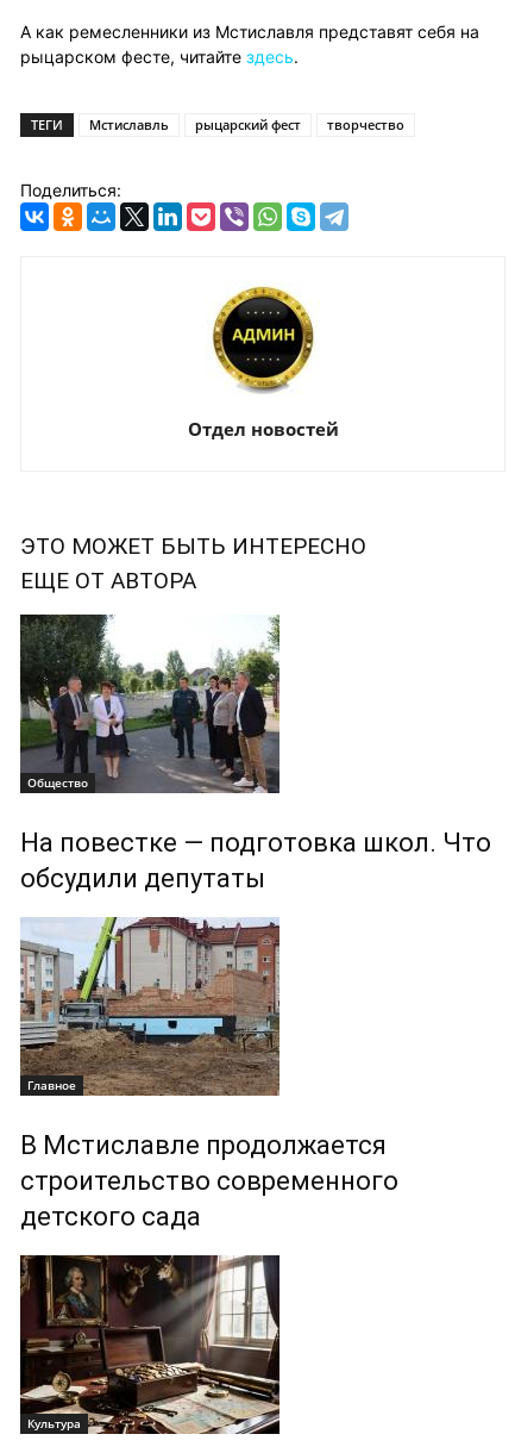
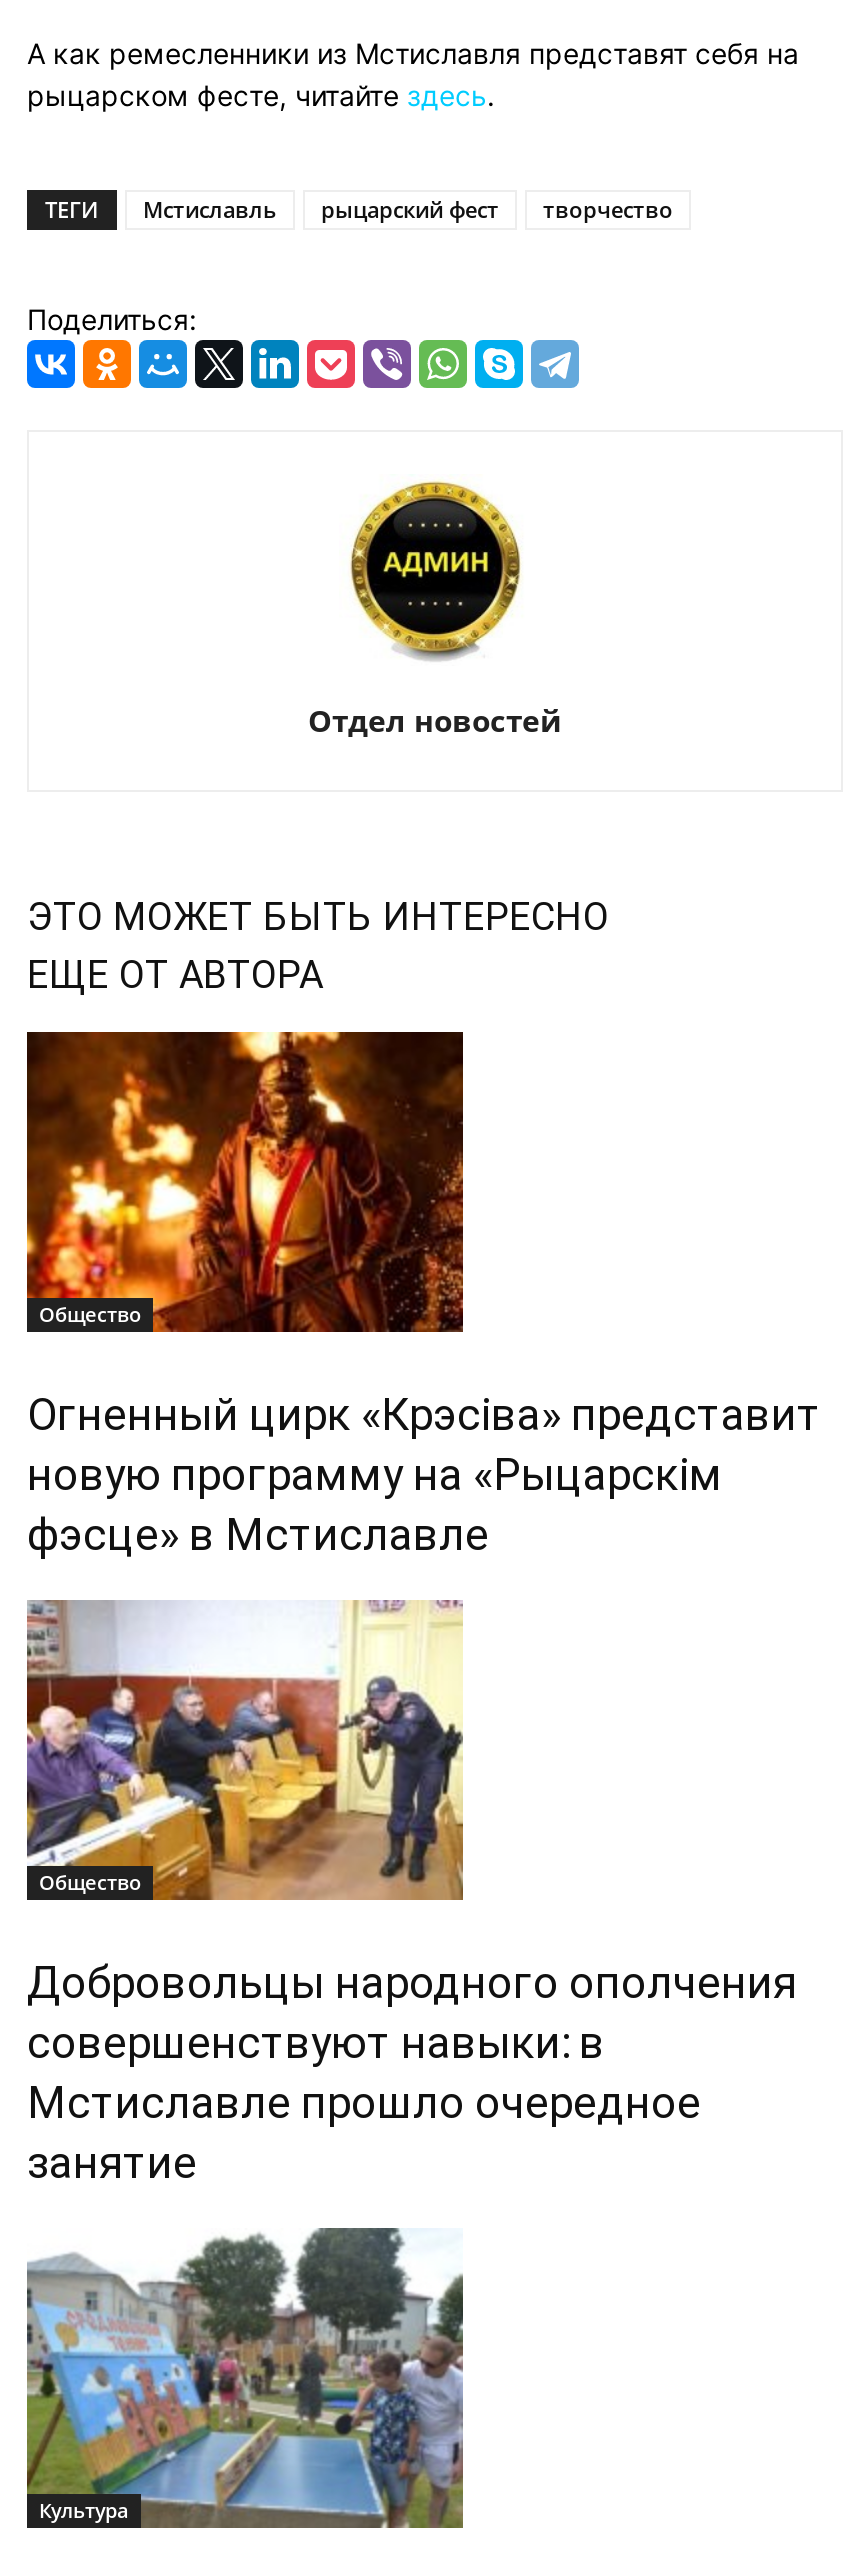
- [image]
- На повестке — подготовка школ. Что
- обсудили депутаты
+ [image]
+ Огненный цирк «Крэсіва» представит
+ новую программу на «Рыцарскім
+ фэсце» в Мстиславле

- [image]
- Главное
+ [image]
+ Общество

- В Мстиславле продолжается
- строительство современного
- детского сада
+ Добровольцы народного ополчения
+ совершенствуют навыки: в
+ Мстиславле прошло очередное
+ занятие

- [image]
+ [image]
